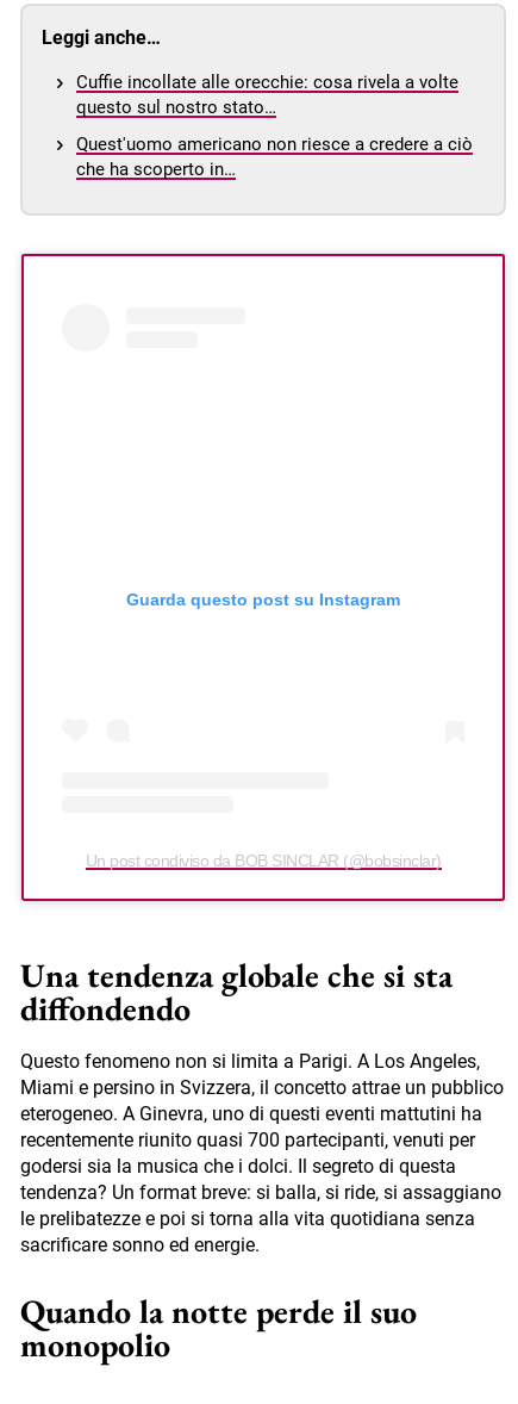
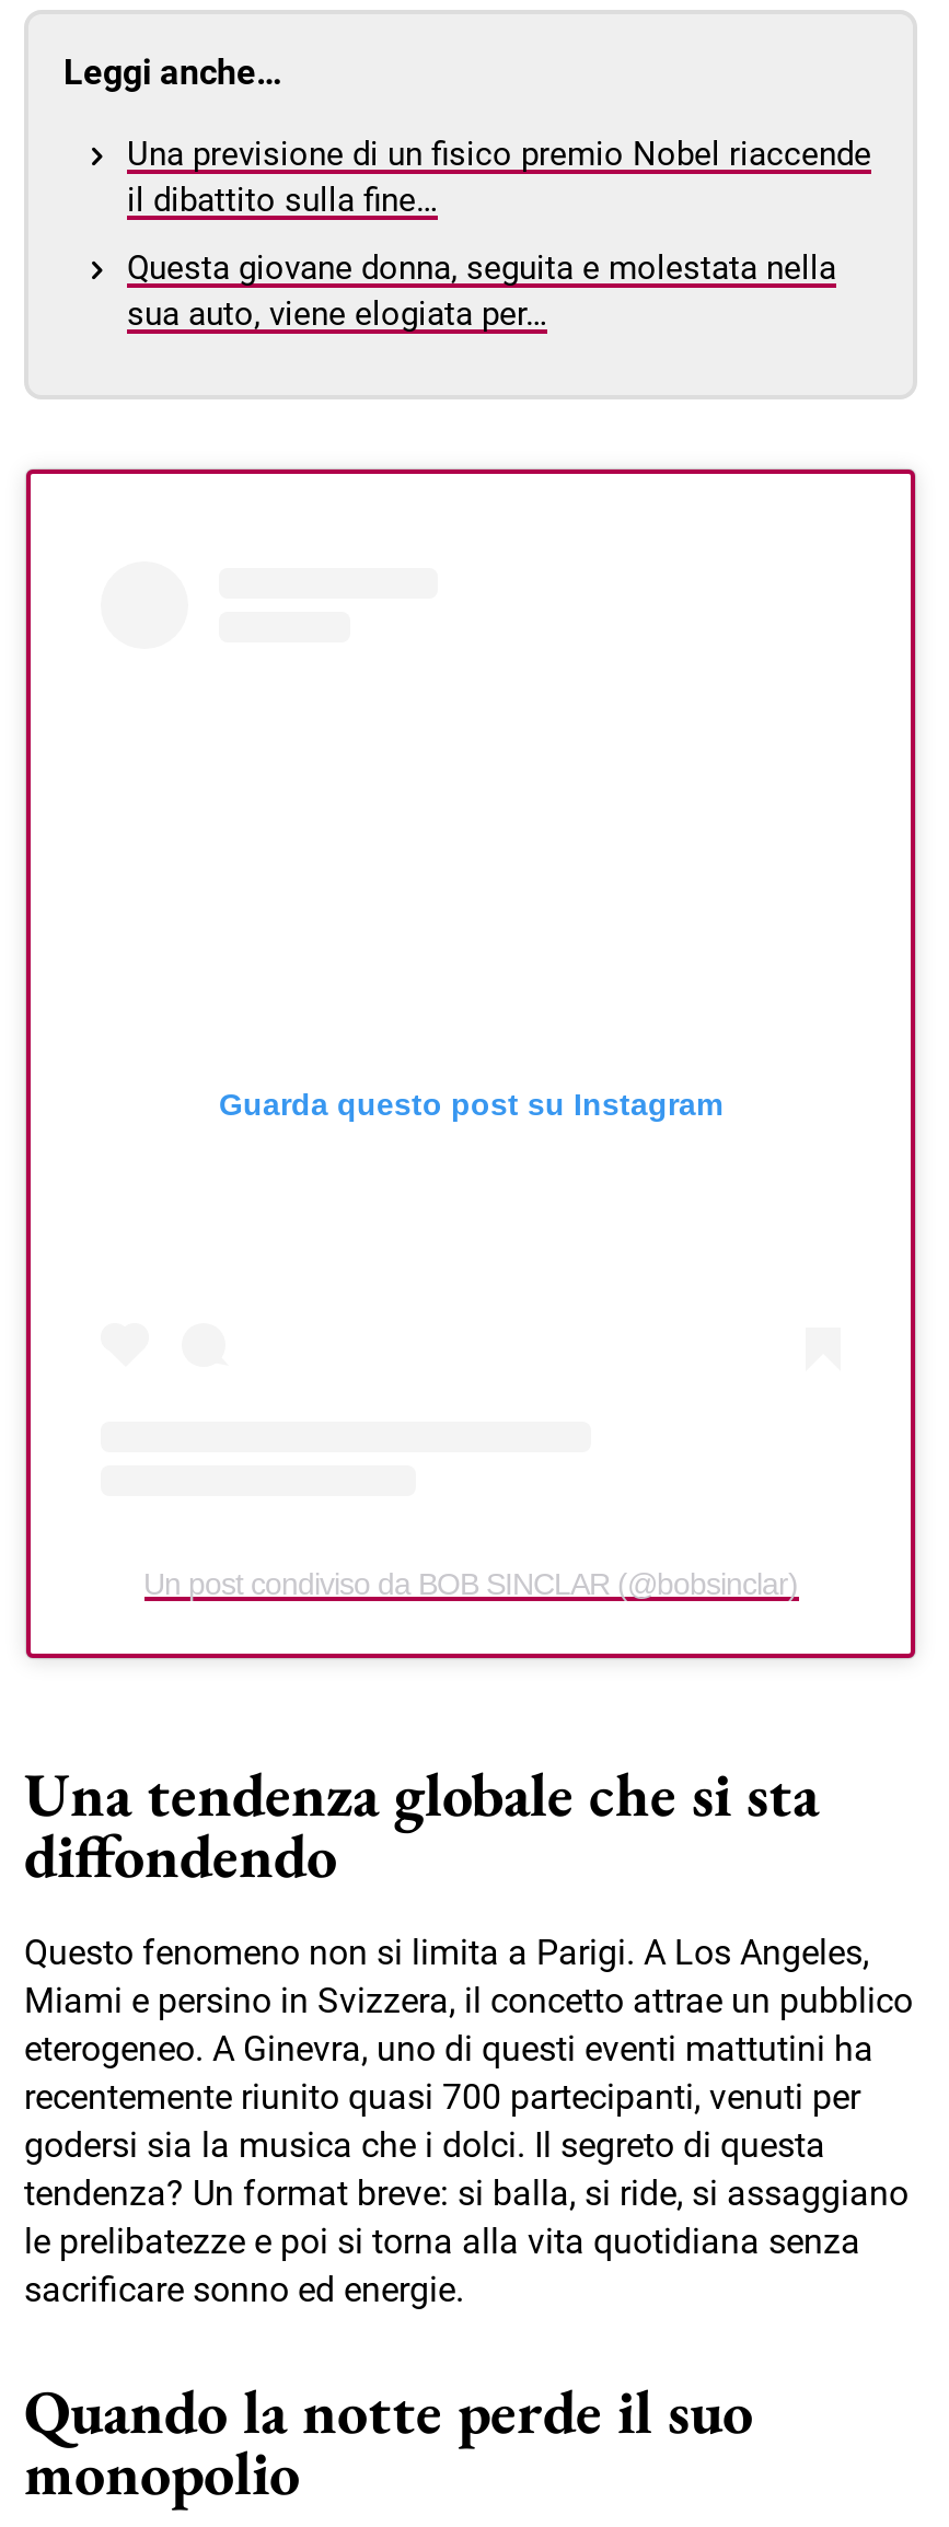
- Cuffie incollate alle orecchie: cosa rivela a volte
- questo sul nostro stato…
+ Una previsione di un fisico premio Nobel riaccende
+ il dibattito sulla fine…

- Quest'uomo americano non riesce a credere a ciò
- che ha scoperto in…
+ Questa giovane donna, seguita e molestata nella
+ sua auto, viene elogiata per…
